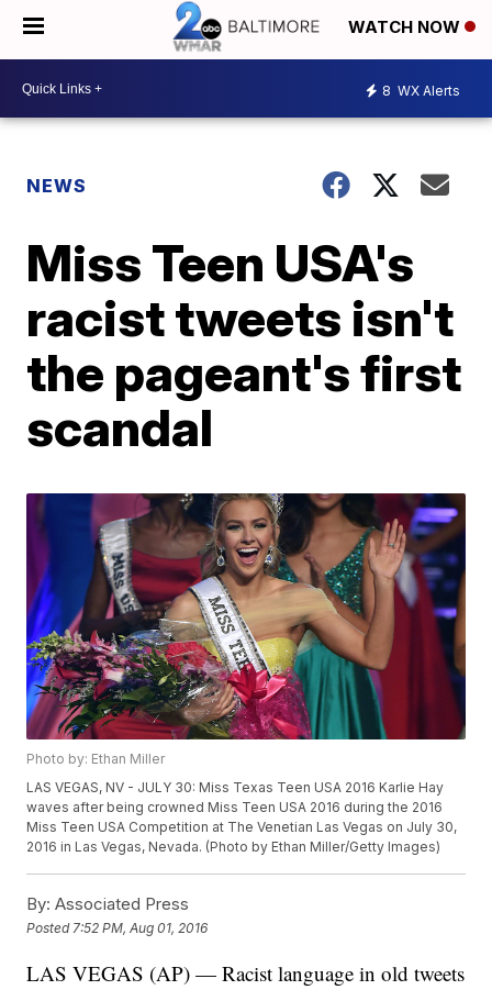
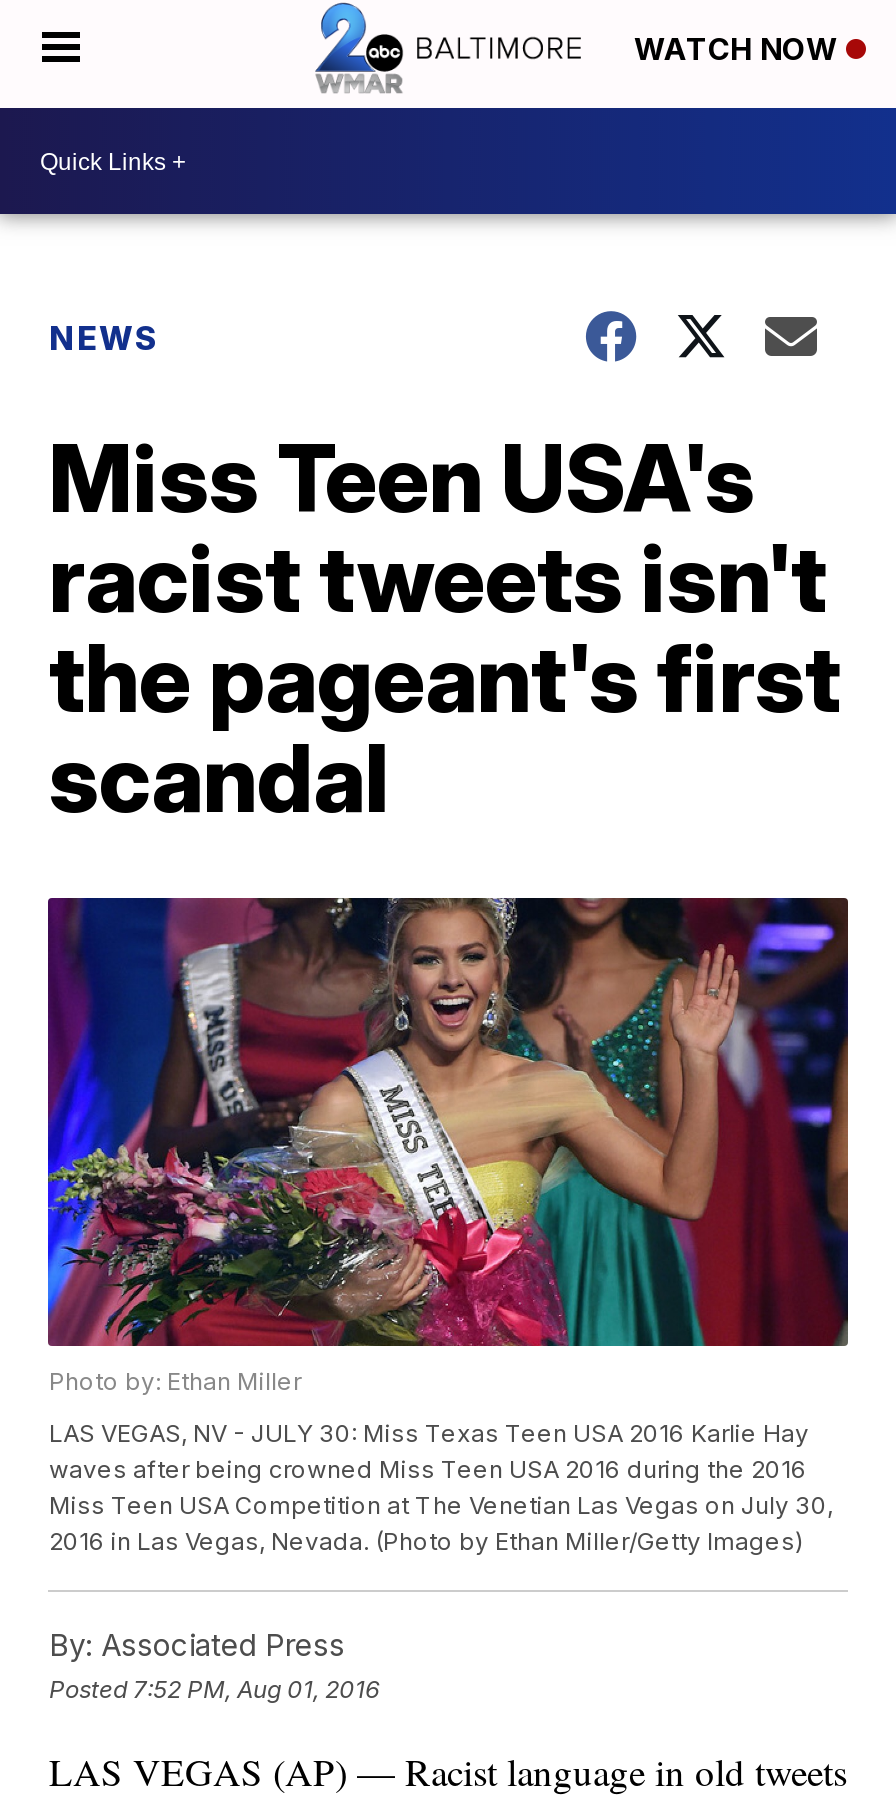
- 8 WX Alerts
